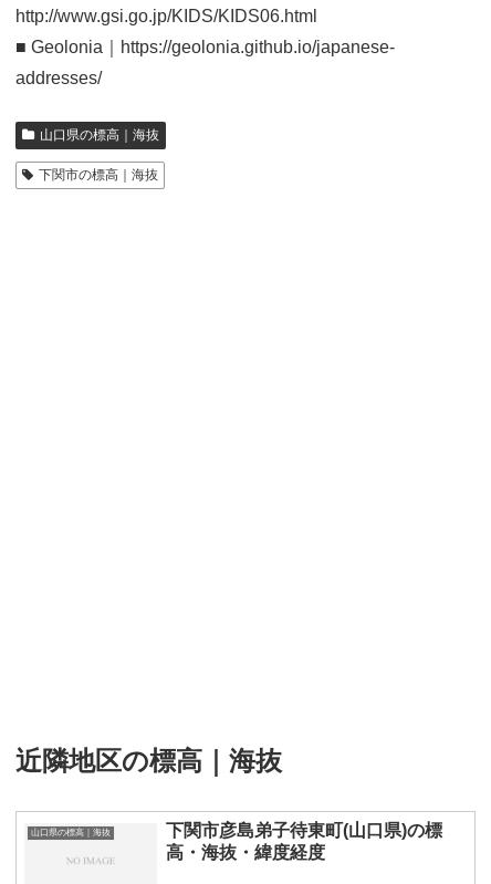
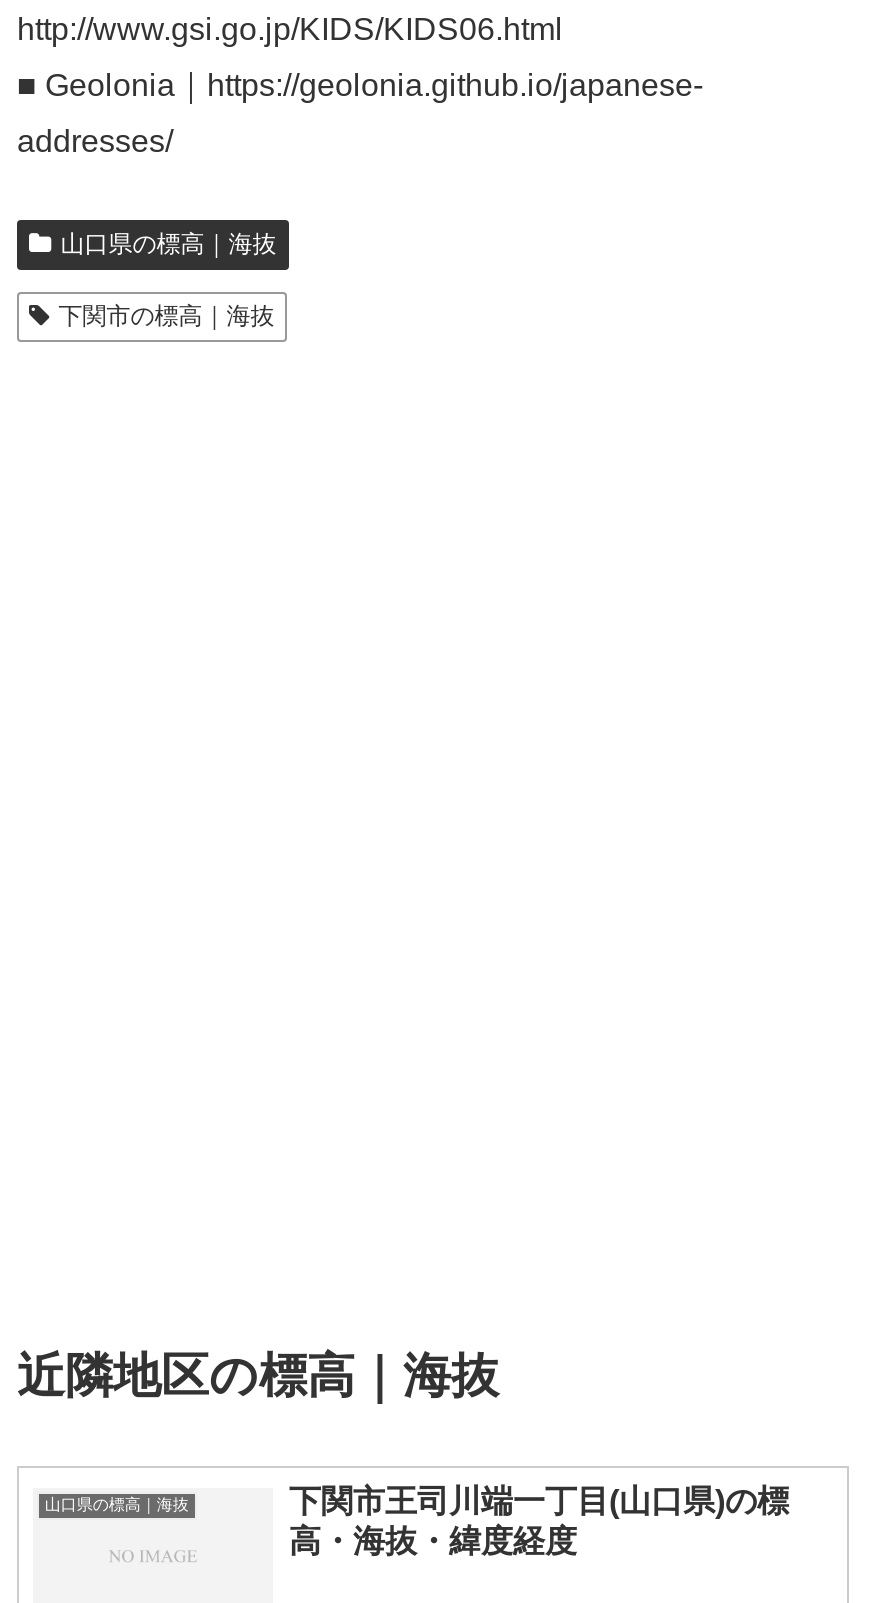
- 下関市彦島弟子待東町(山口県)の標
+ 下関市王司川端一丁目(山口県)の標
